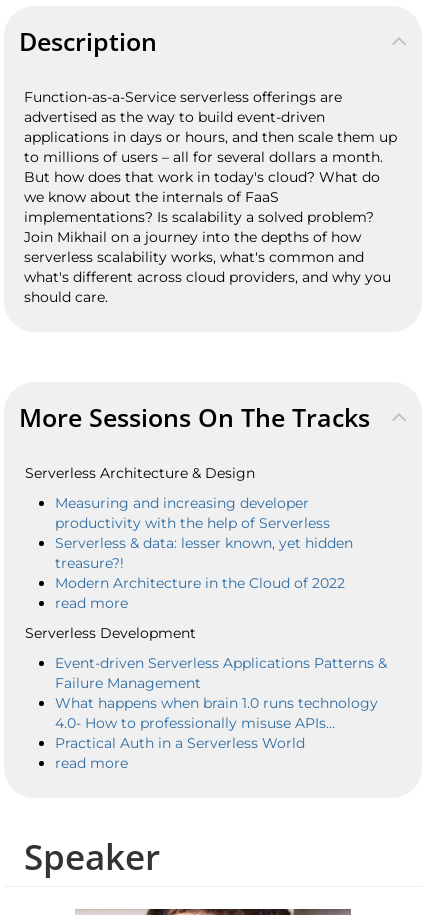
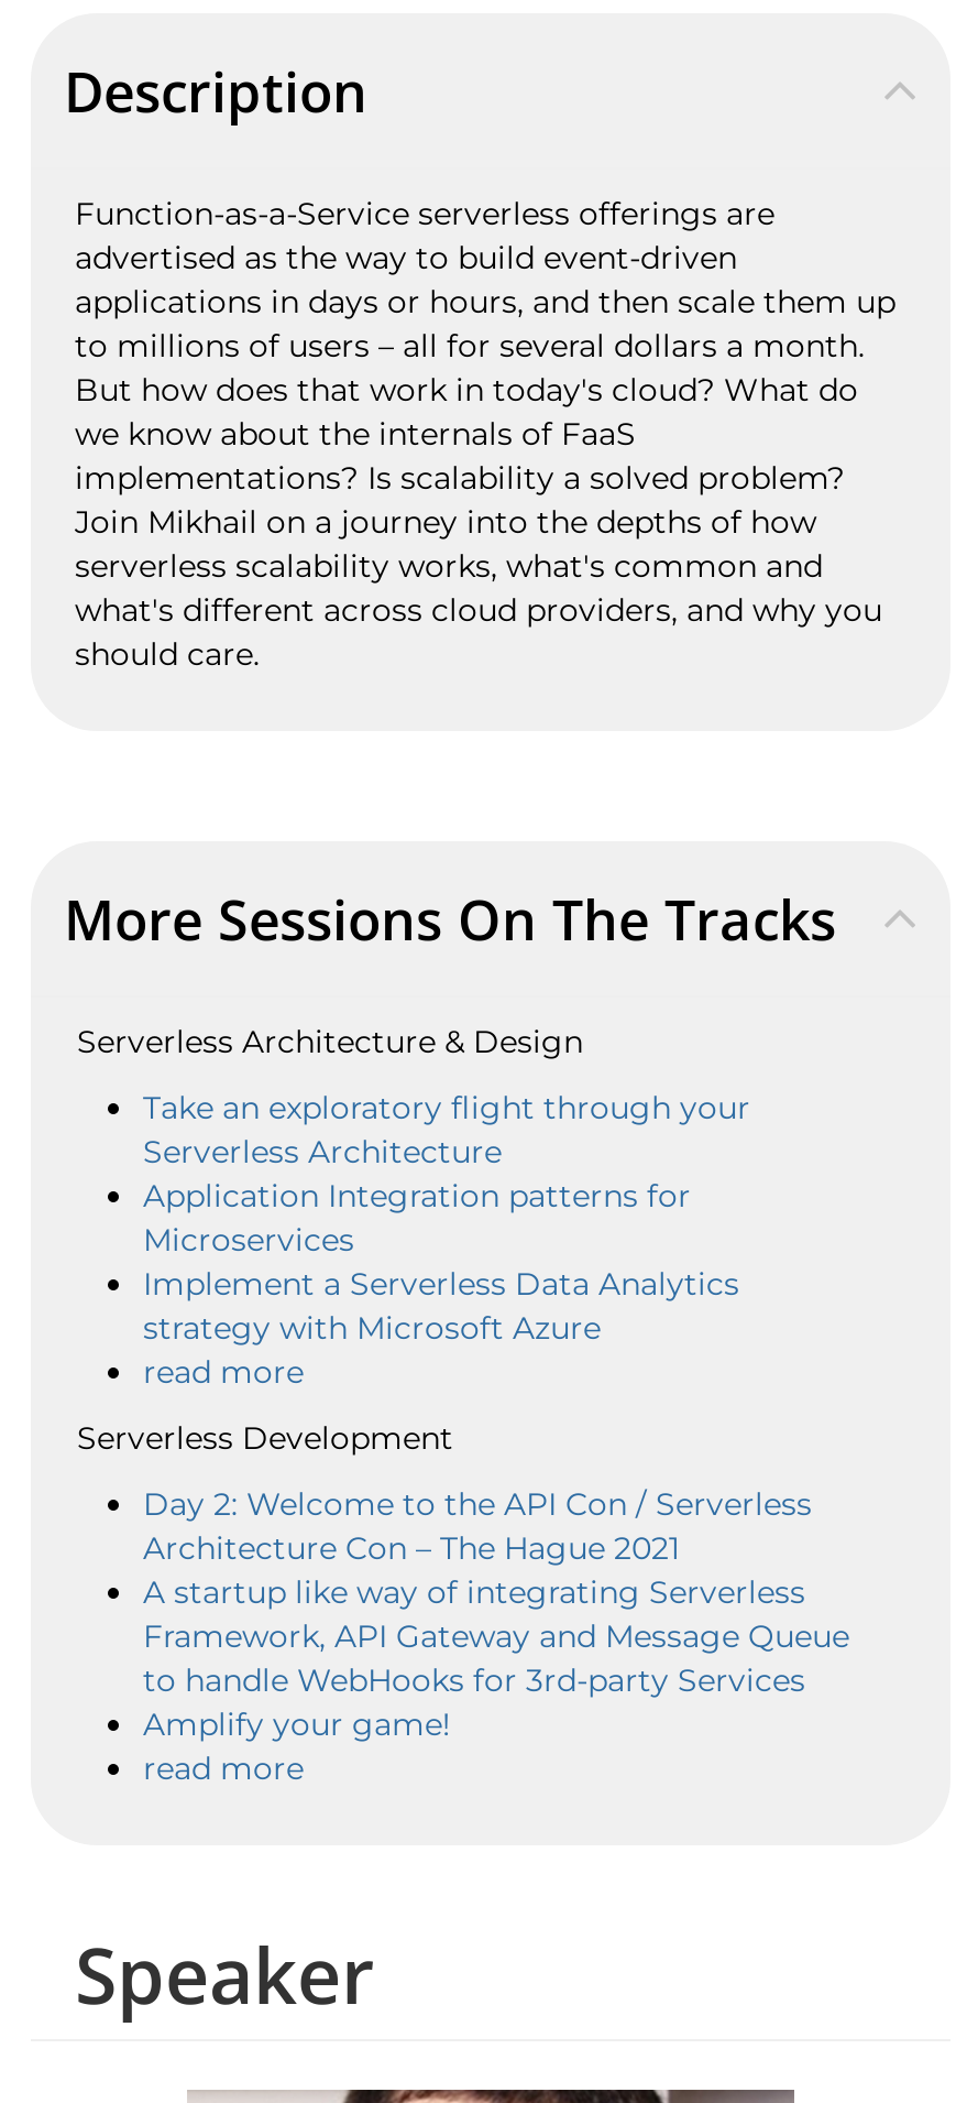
- Measuring and increasing developer
- productivity with the help of Serverless
- Serverless & data: lesser known, yet hidden
- treasure?!
- Modern Architecture in the Cloud of 2022
+ Take an exploratory flight through your
+ Serverless Architecture
+ Application Integration patterns for
+ Microservices
+ Implement a Serverless Data Analytics
+ strategy with Microsoft Azure

- Event-driven Serverless Applications Patterns &
- Failure Management
- What happens when brain 1.0 runs technology
- 4.0- How to professionally misuse APIs…
- Practical Auth in a Serverless World
+ Day 2: Welcome to the API Con / Serverless
+ Architecture Con – The Hague 2021
+ A startup like way of integrating Serverless
+ Framework, API Gateway and Message Queue
+ to handle WebHooks for 3rd-party Services
+ Amplify your game!
